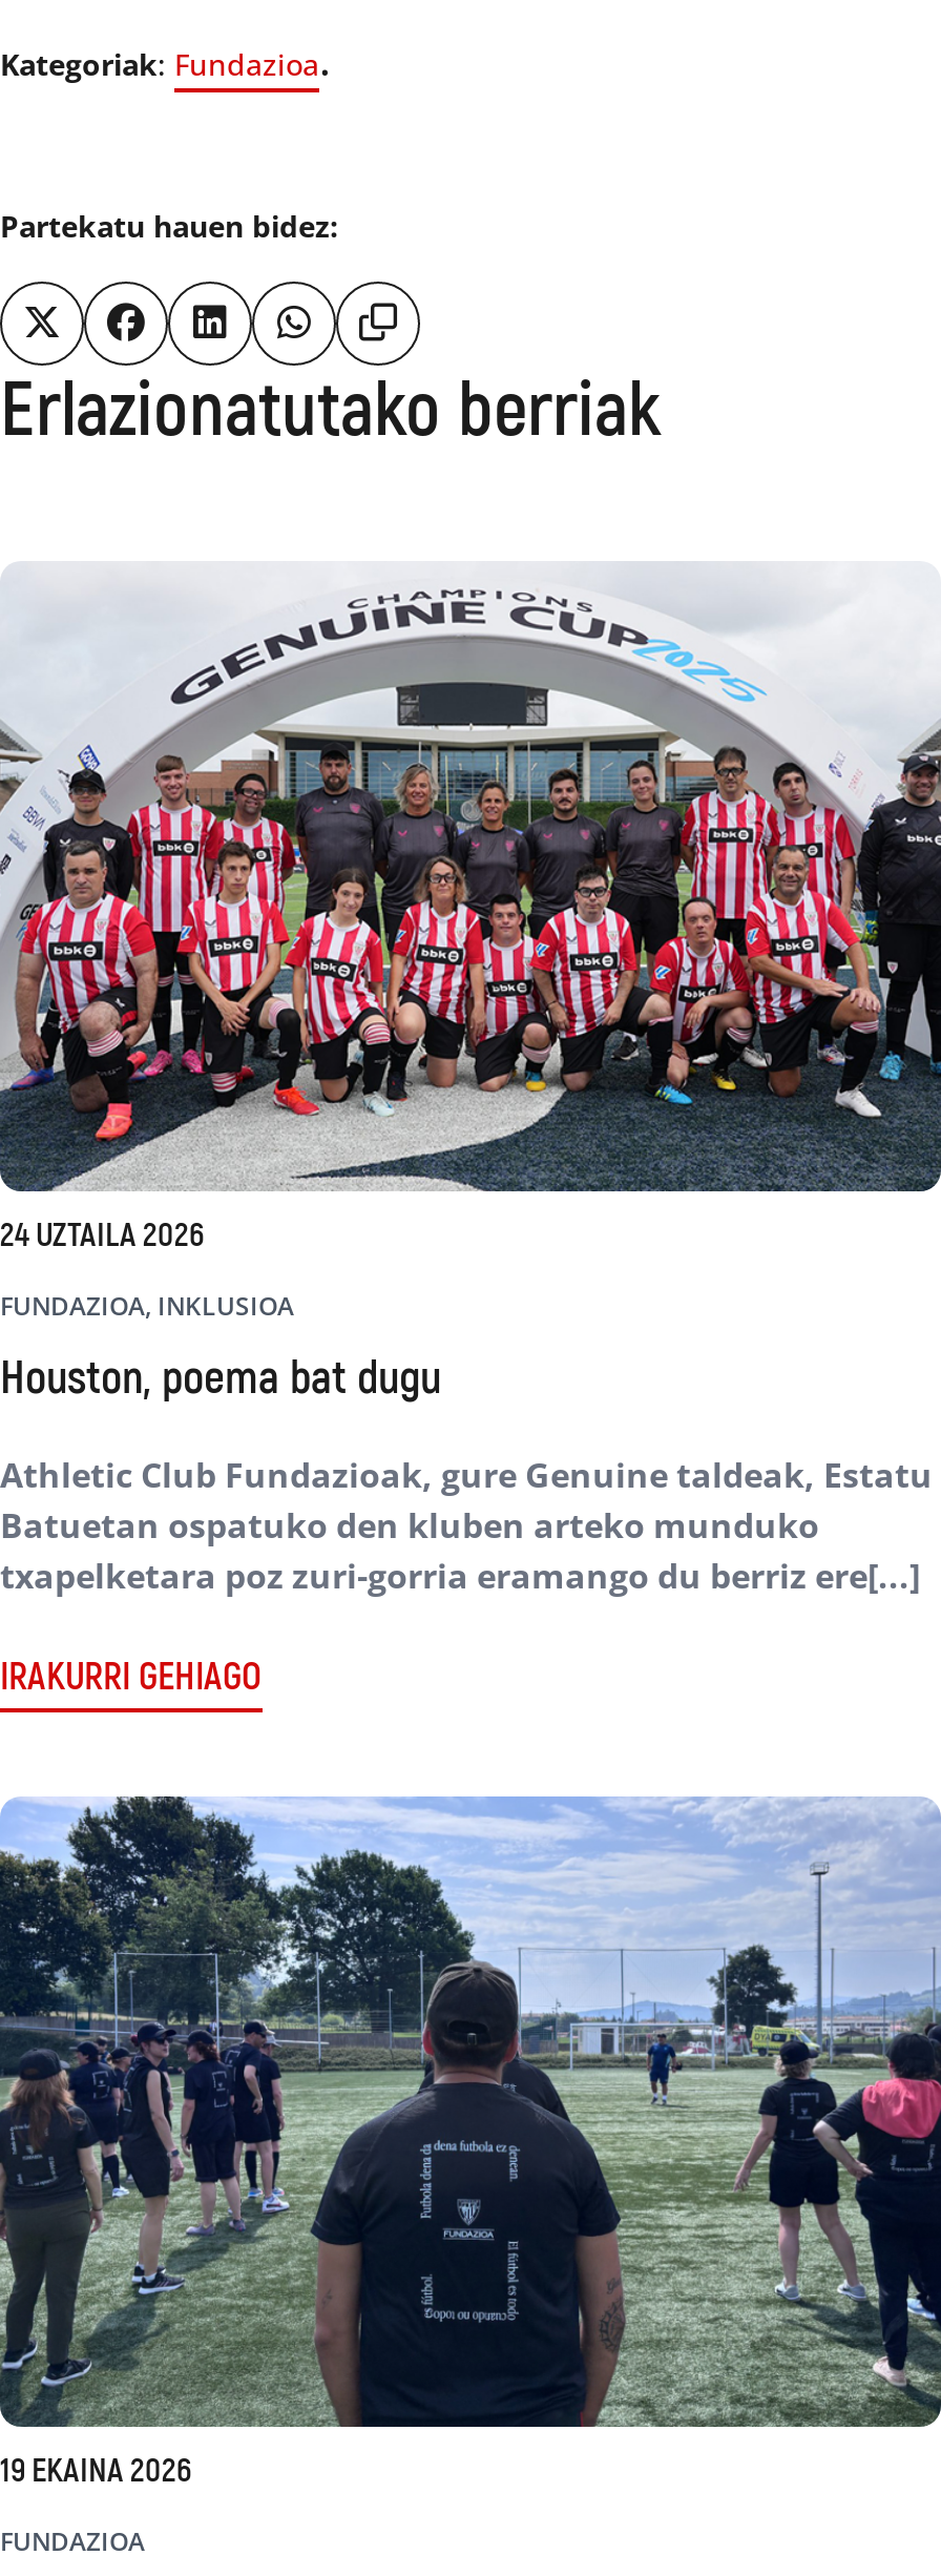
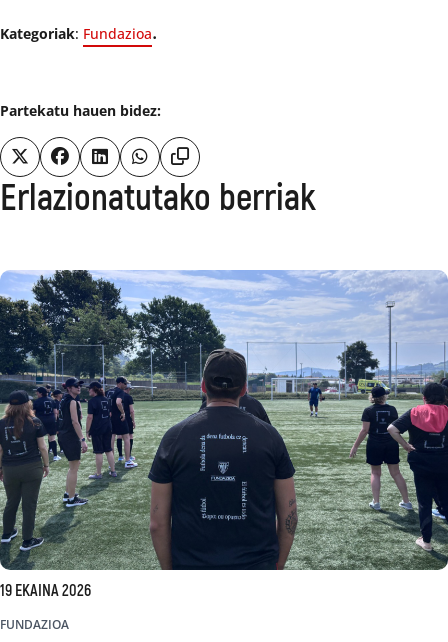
- [image]
- 24 UZTAILA 2026
- FUNDAZIOA, INKLUSIOA
- Houston, poema bat dugu
- Athletic Club Fundazioak, gure Genuine taldeak, Estatu
- Batuetan ospatuko den kluben arteko munduko
- txapelketara poz zuri-gorria eramango du berriz ere[...]
- IRAKURRI GEHIAGO
